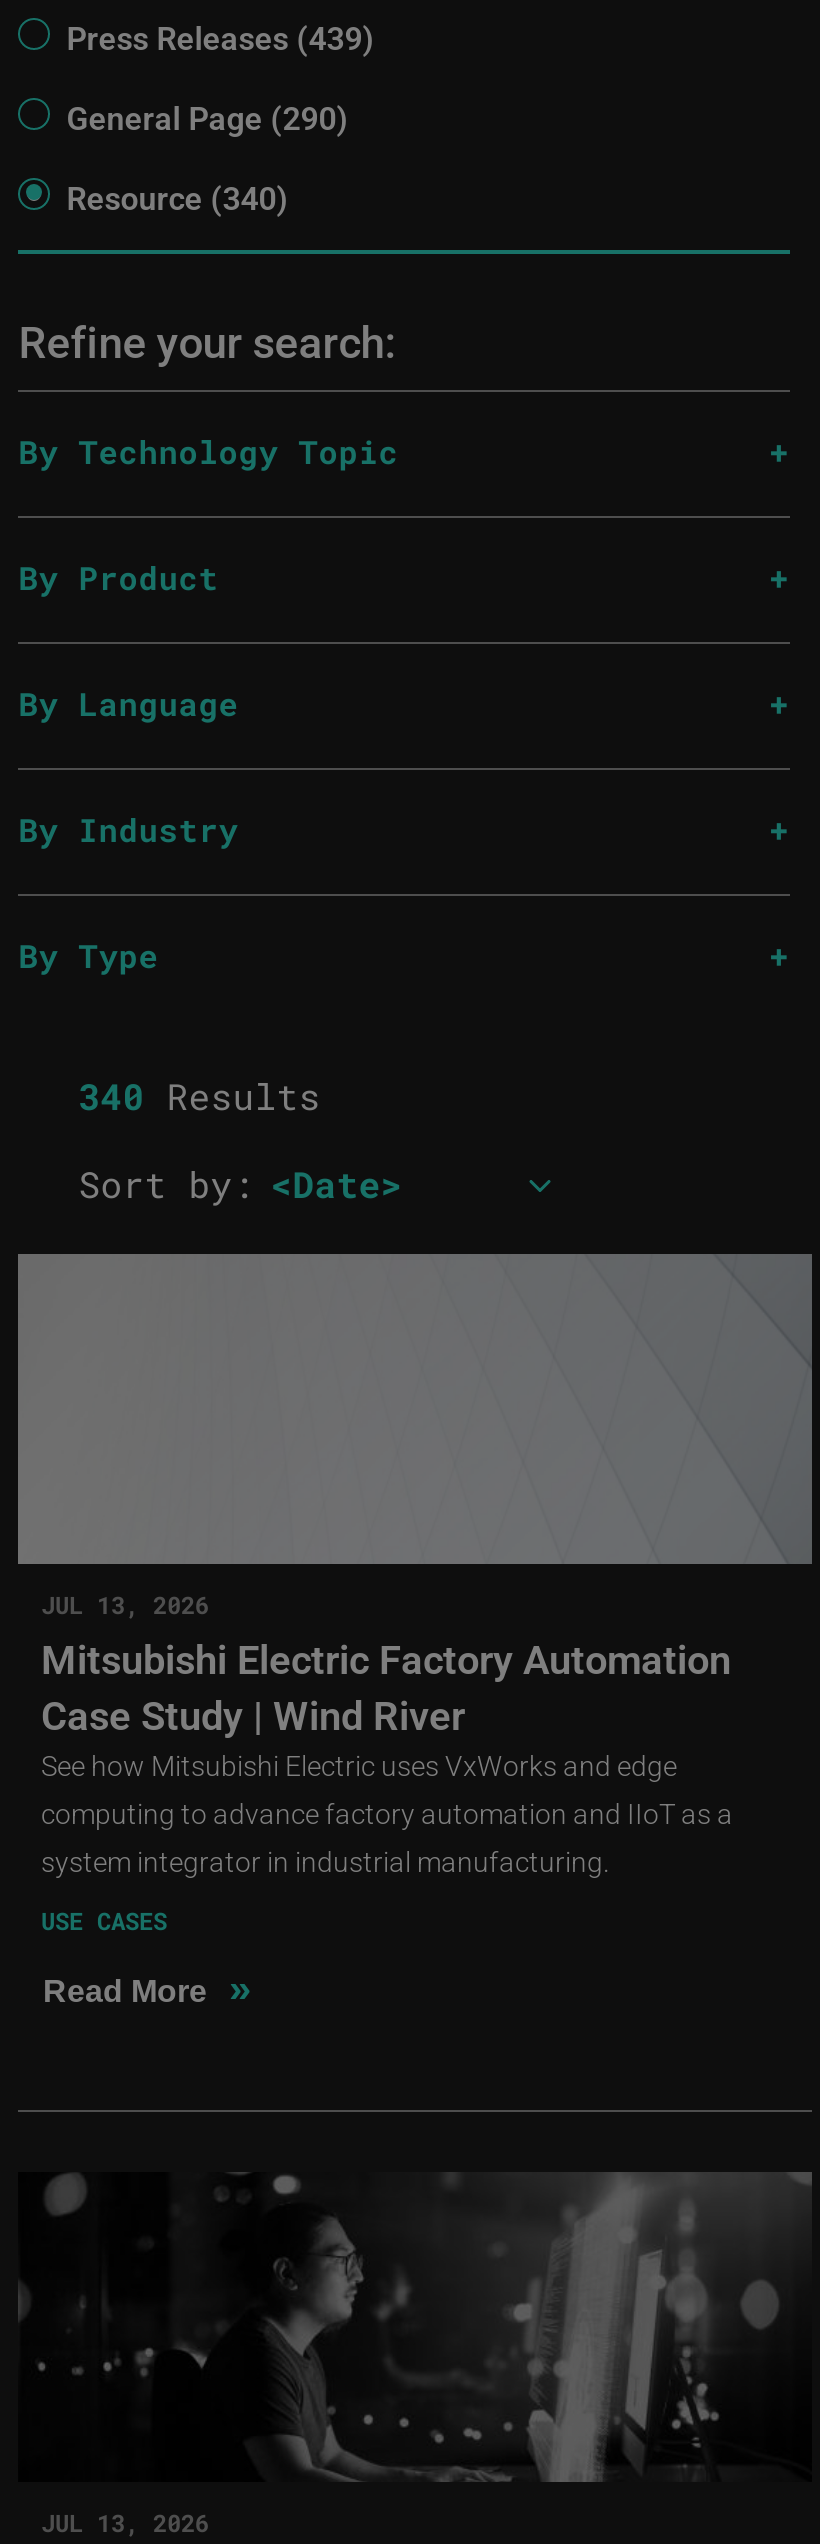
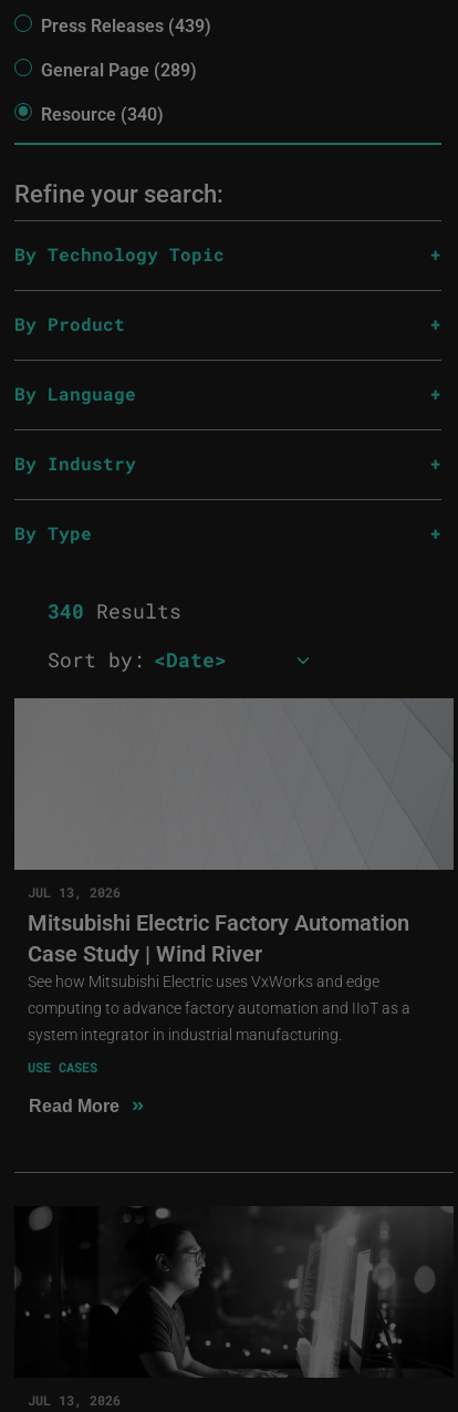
- General Page (290)
+ General Page (289)
